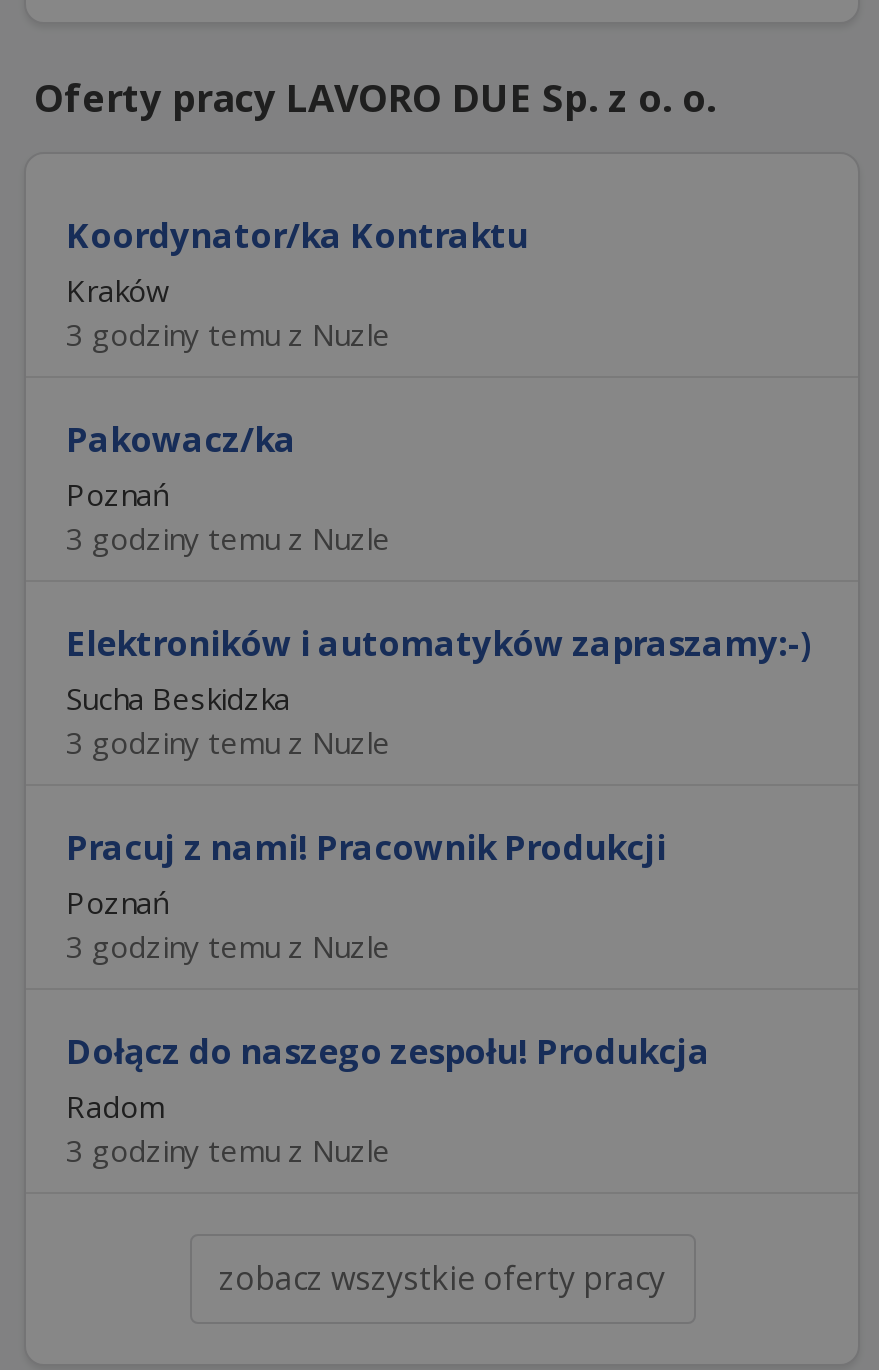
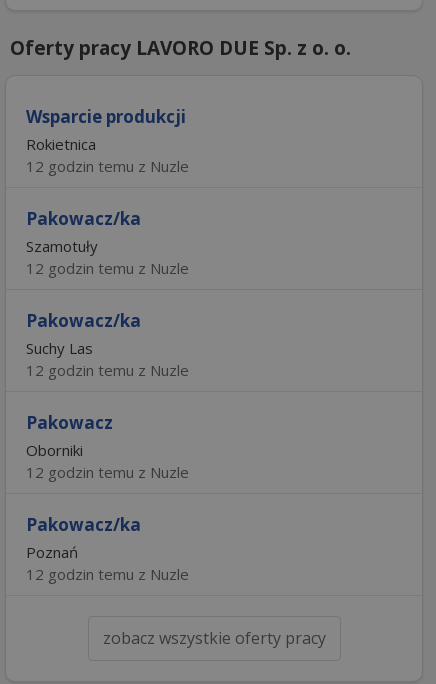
- Koordynator/ka Kontraktu
- Kraków
- 3 godziny temu z Nuzle
+ Wsparcie produkcji
+ Rokietnica
+ 12 godzin temu z Nuzle
+ Pakowacz/ka
+ Szamotuły
+ 12 godzin temu z Nuzle
+ Pakowacz/ka
+ Suchy Las
+ 12 godzin temu z Nuzle
+ Pakowacz
+ Oborniki
+ 12 godzin temu z Nuzle

moved down: Pakowacz/ka | Poznań

- 3 godziny temu z Nuzle
- Elektroników i automatyków zapraszamy:-)
- Sucha Beskidzka
- 3 godziny temu z Nuzle
- Pracuj z nami! Pracownik Produkcji
- Poznań
- 3 godziny temu z Nuzle
- Dołącz do naszego zespołu! Produkcja
- Radom
- 3 godziny temu z Nuzle
+ 12 godzin temu z Nuzle
